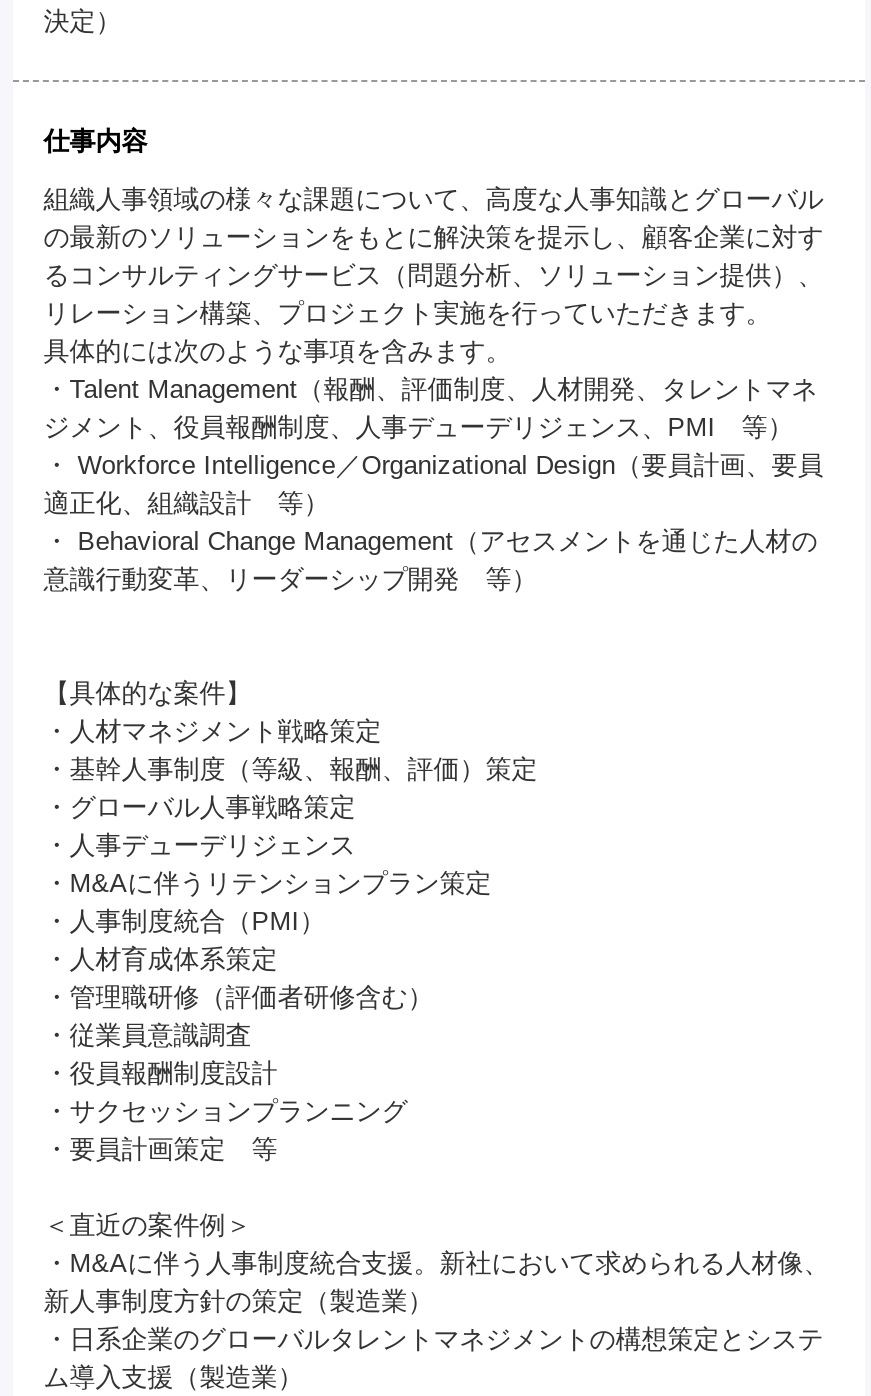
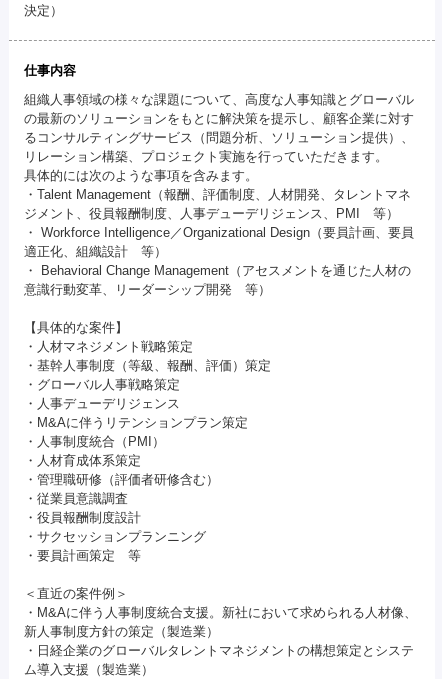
- ・日系企業のグローバルタレントマネジメントの構想策定とシステ
+ ・日経企業のグローバルタレントマネジメントの構想策定とシステ
